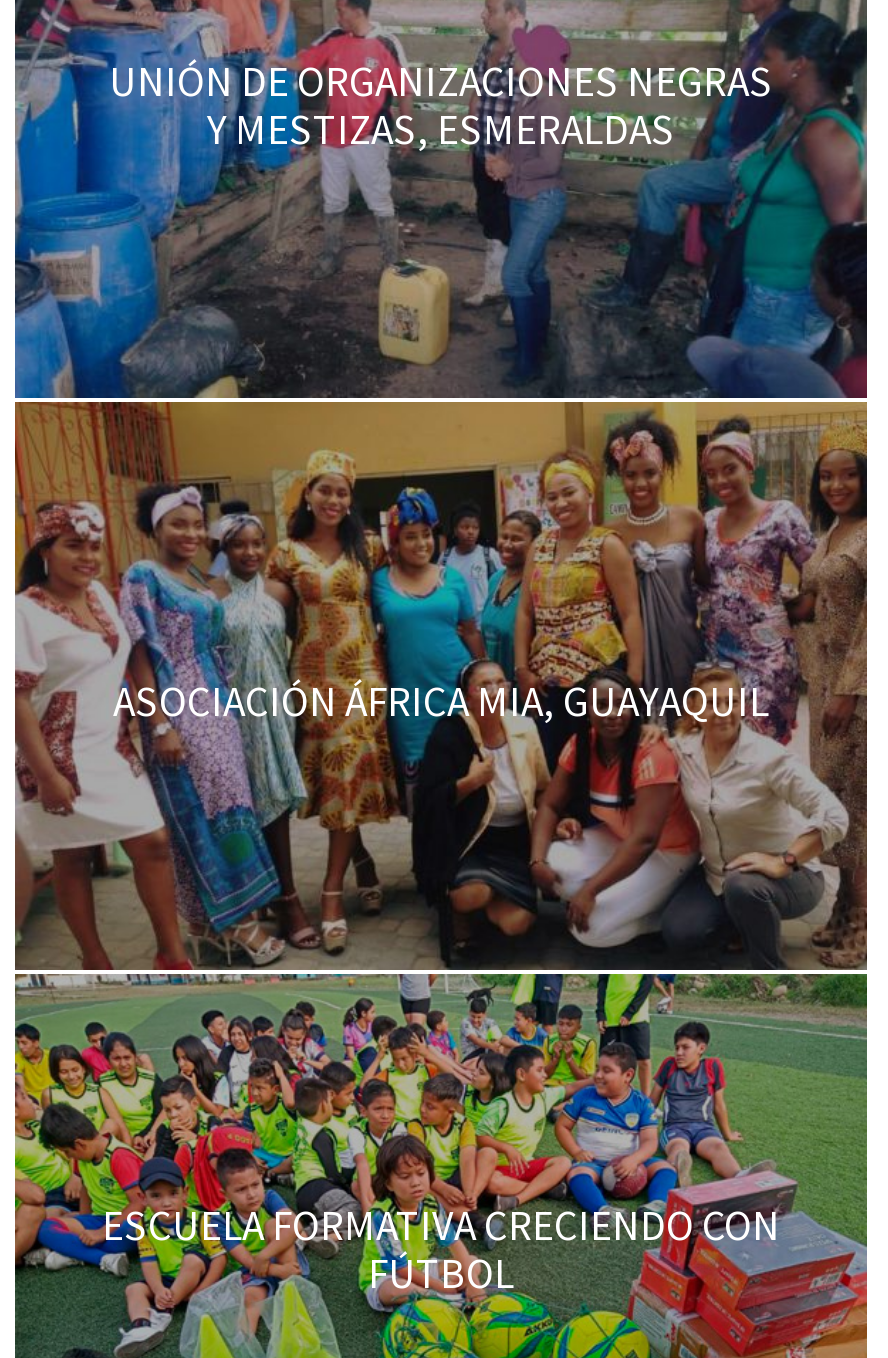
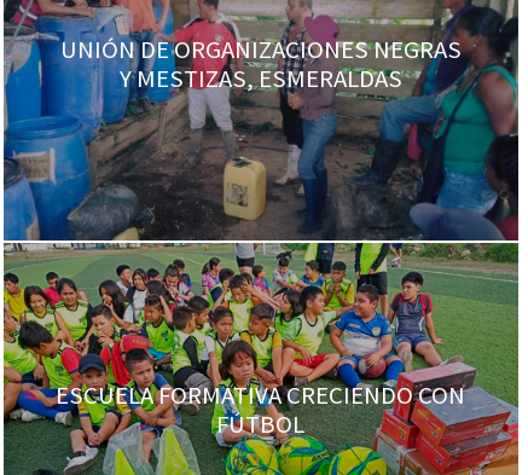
- [image]
- ASOCIACIÓN ÁFRICA MIA, GUAYAQUIL
